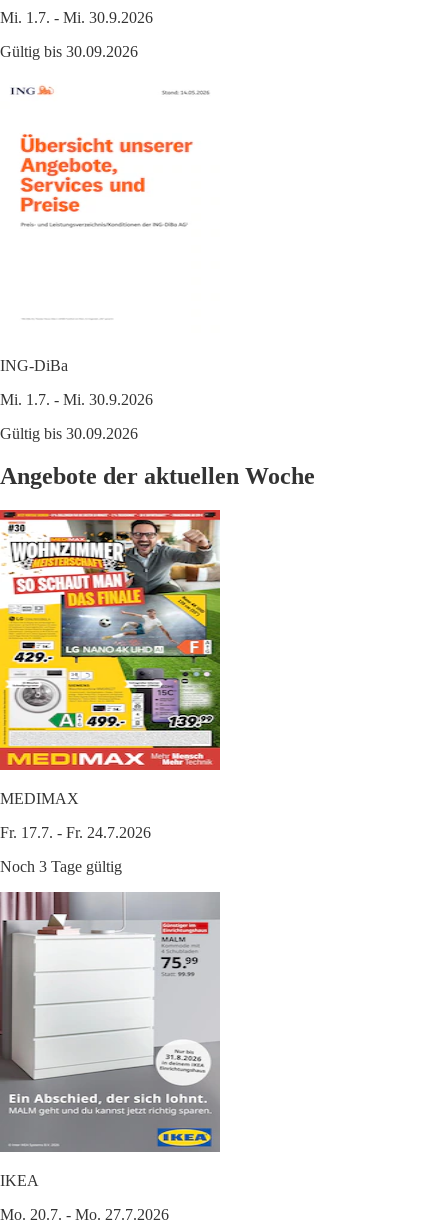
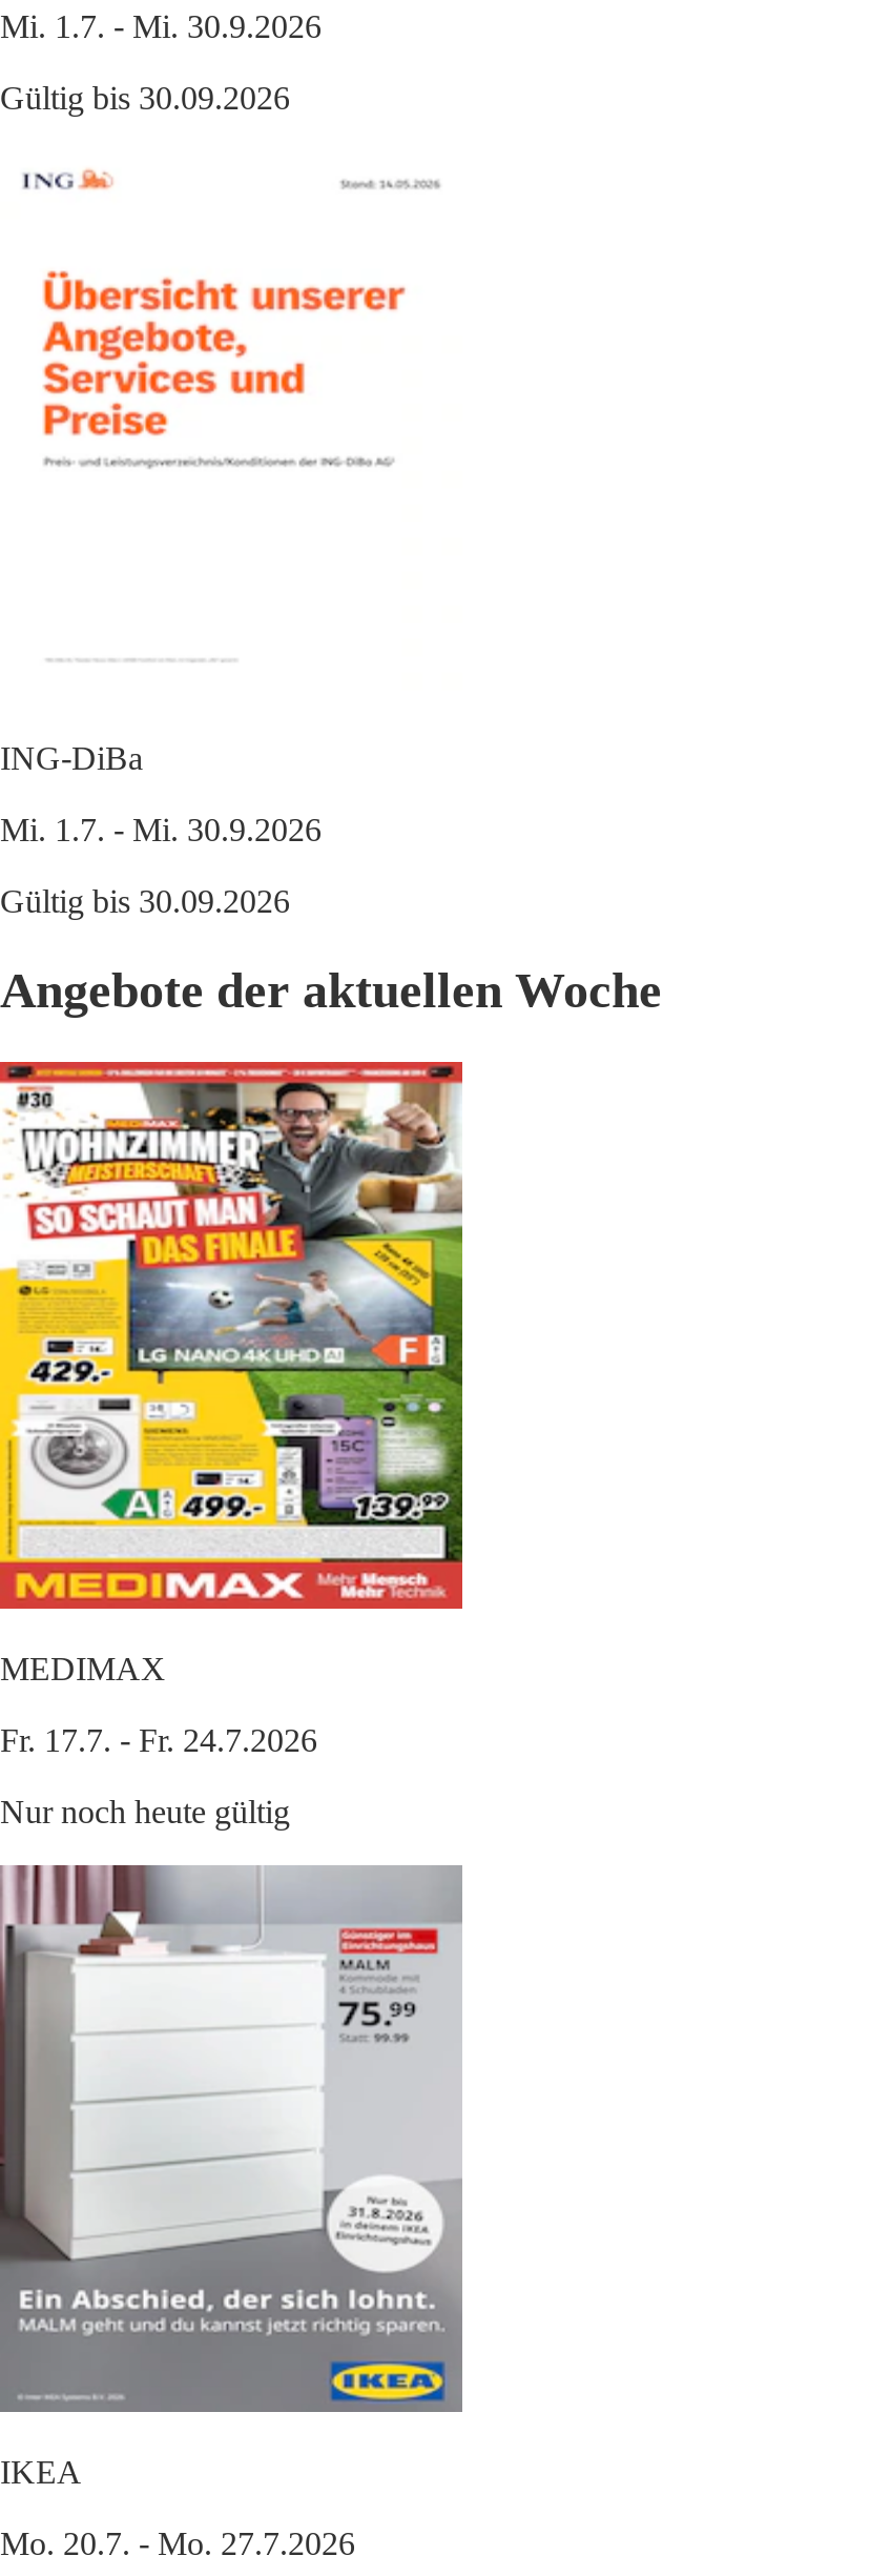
- Noch 3 Tage gültig
+ Nur noch heute gültig
